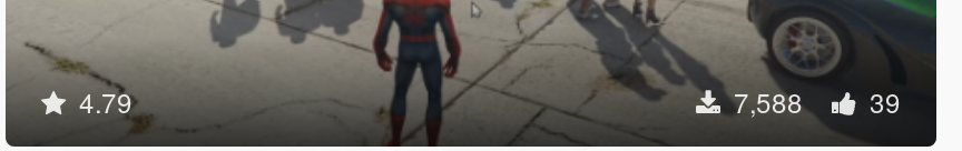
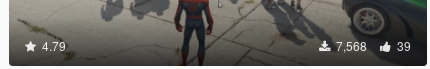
- 7,588 39
+ 7,568 39
